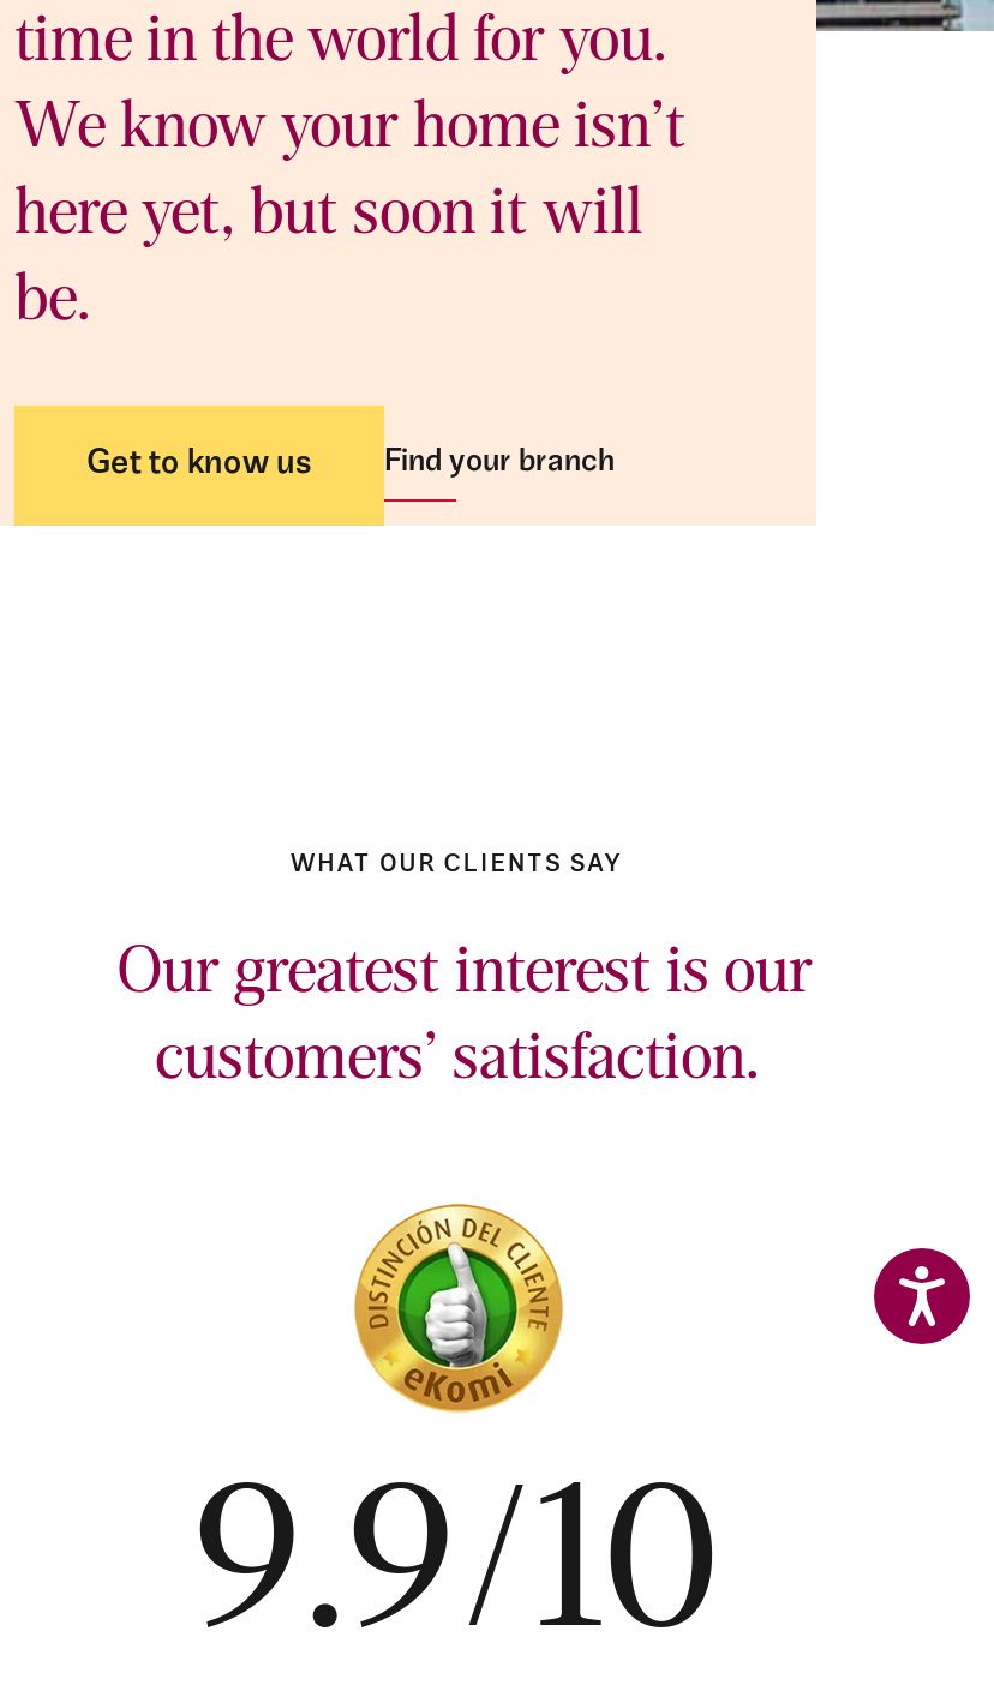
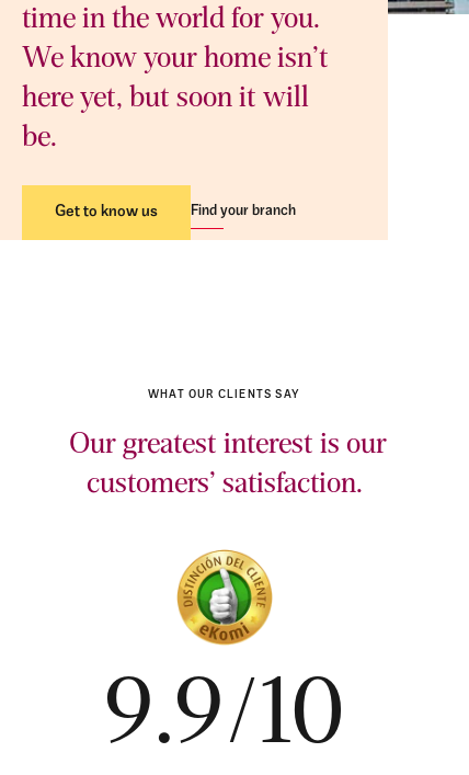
- [image]
